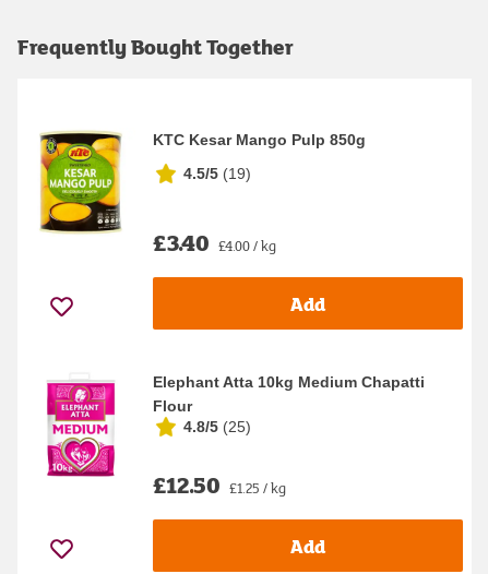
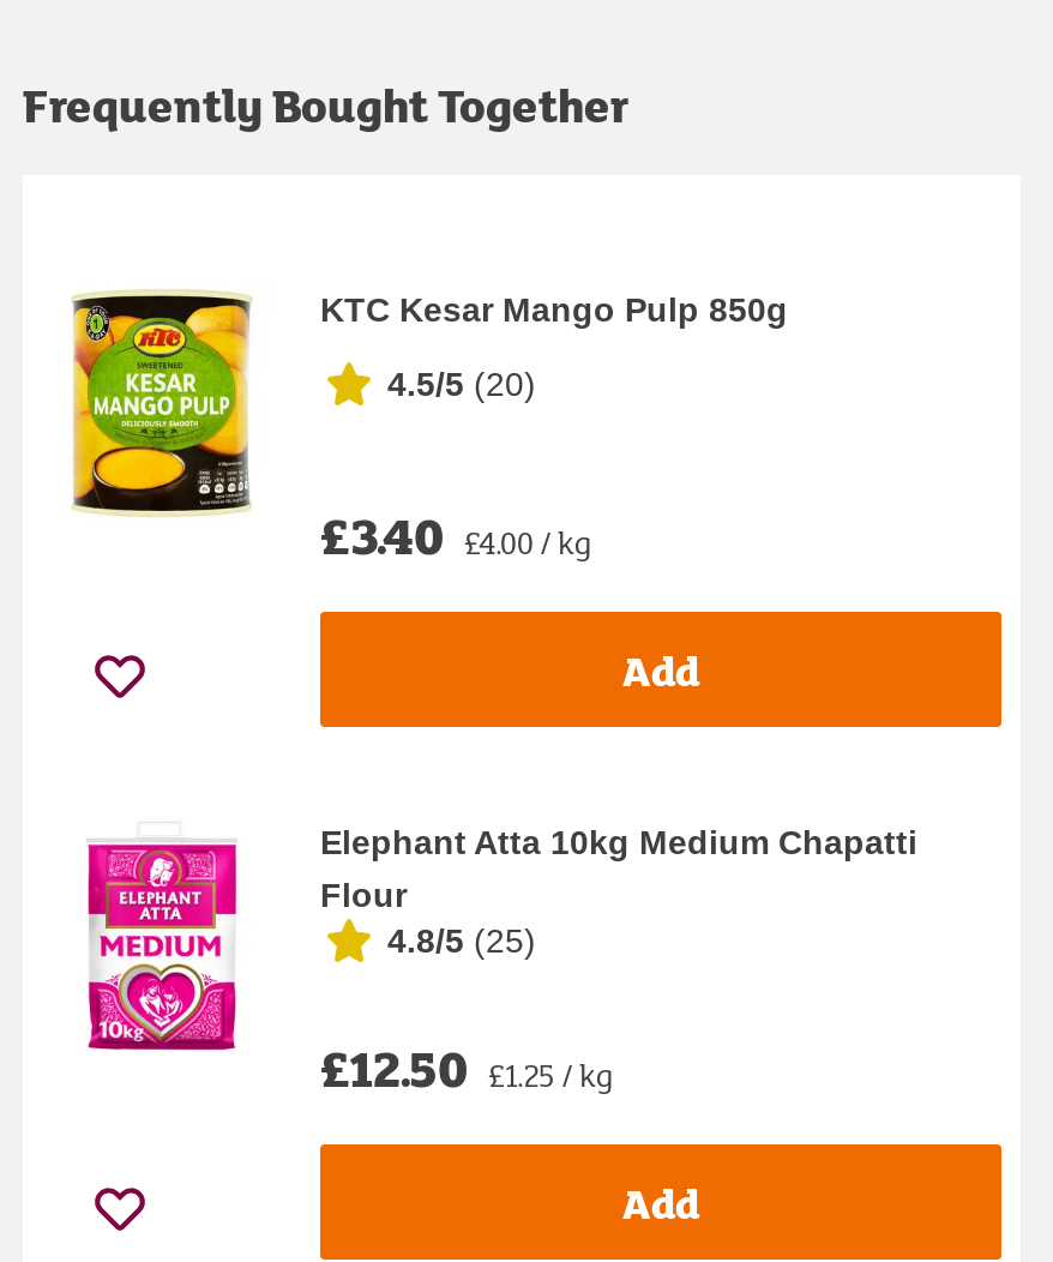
- 4.5/5 (19)
+ 4.5/5 (20)
